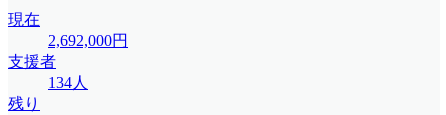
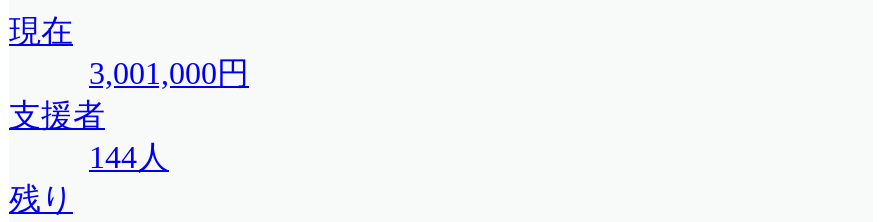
- 2,692,000円
+ 3,001,000円

- 134人
+ 144人
